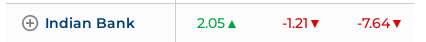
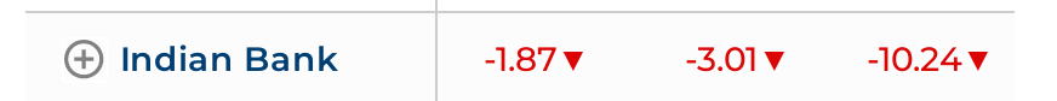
- 2.05
+ -1.87

- -1.21
+ -3.01

- -7.64
+ -10.24
